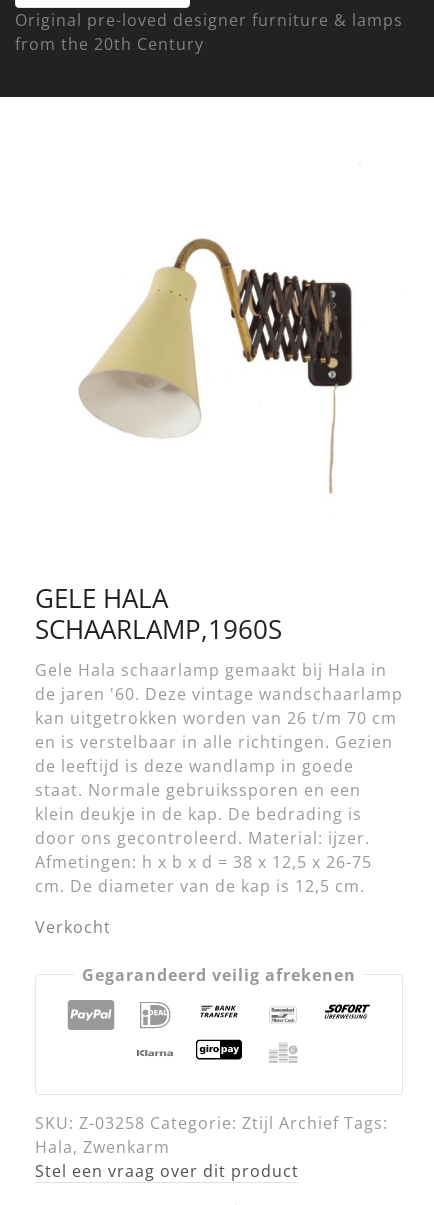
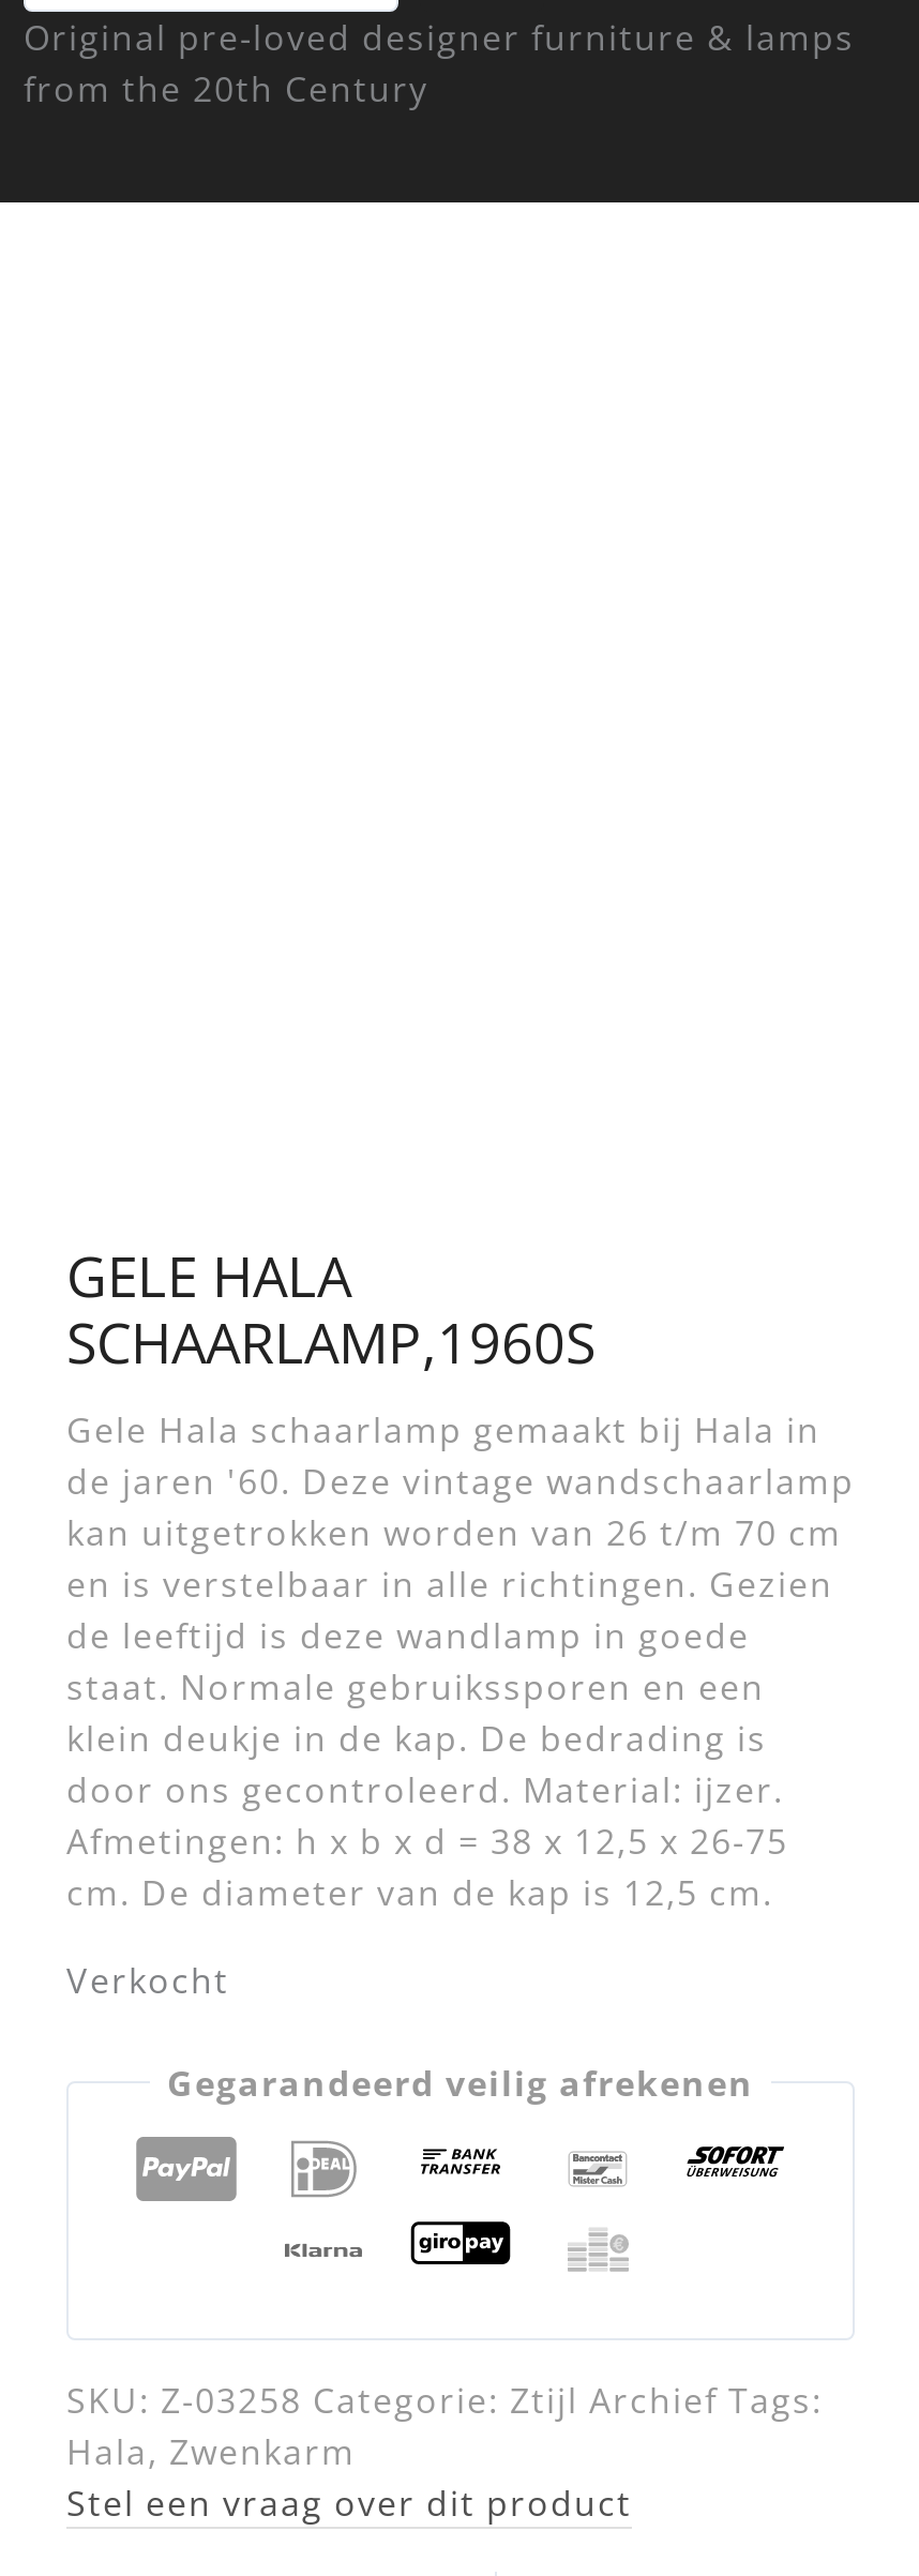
- [image]
